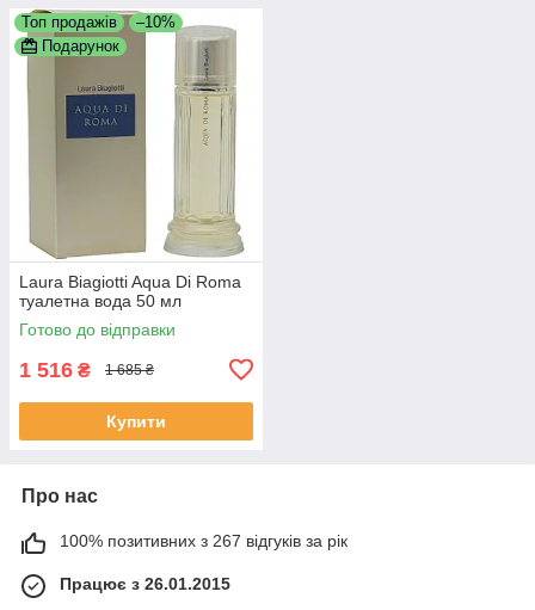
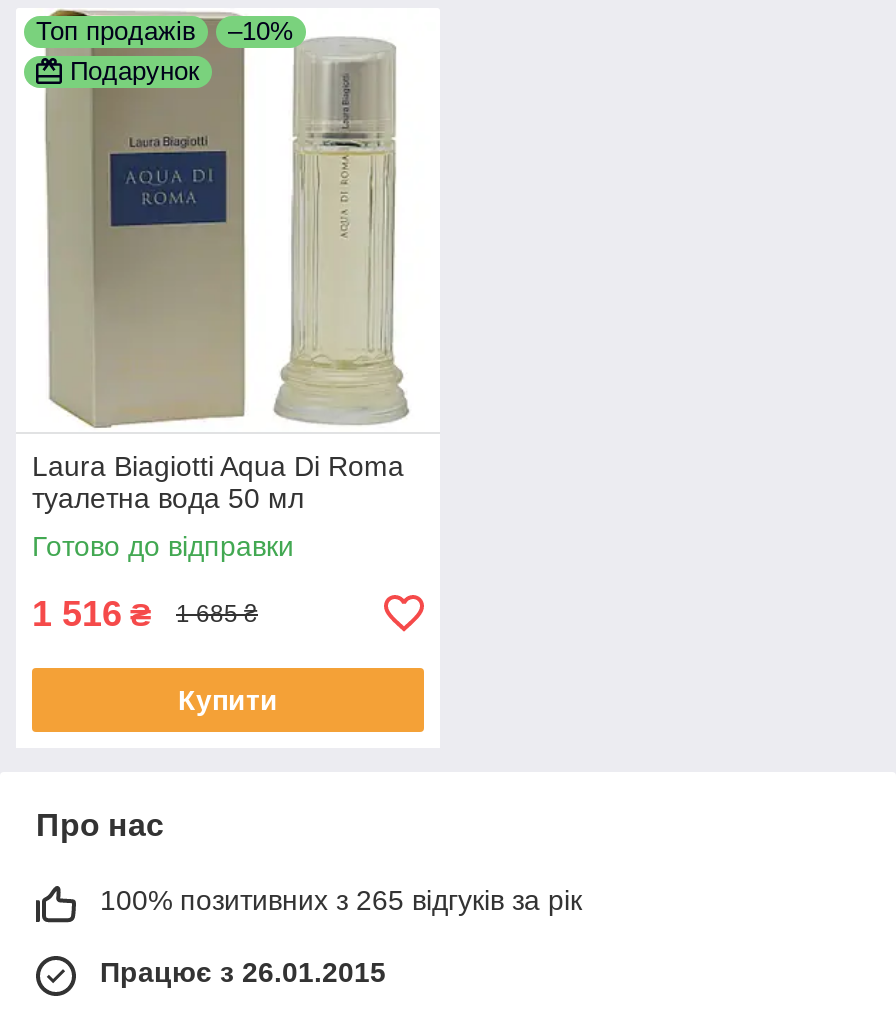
- 100% позитивних з 267 відгуків за рік
+ 100% позитивних з 265 відгуків за рік
